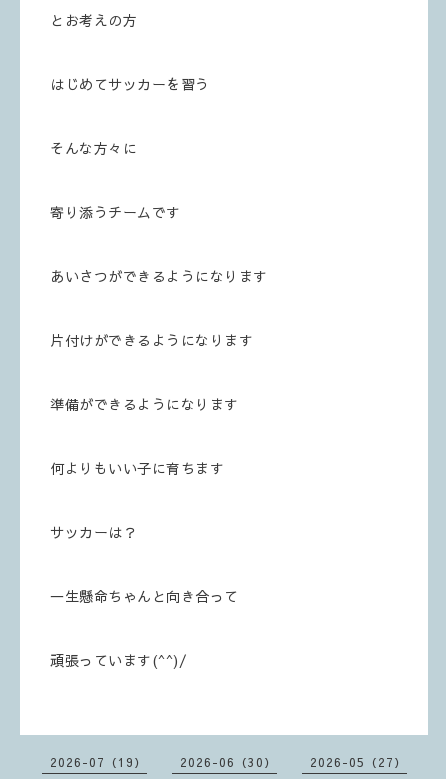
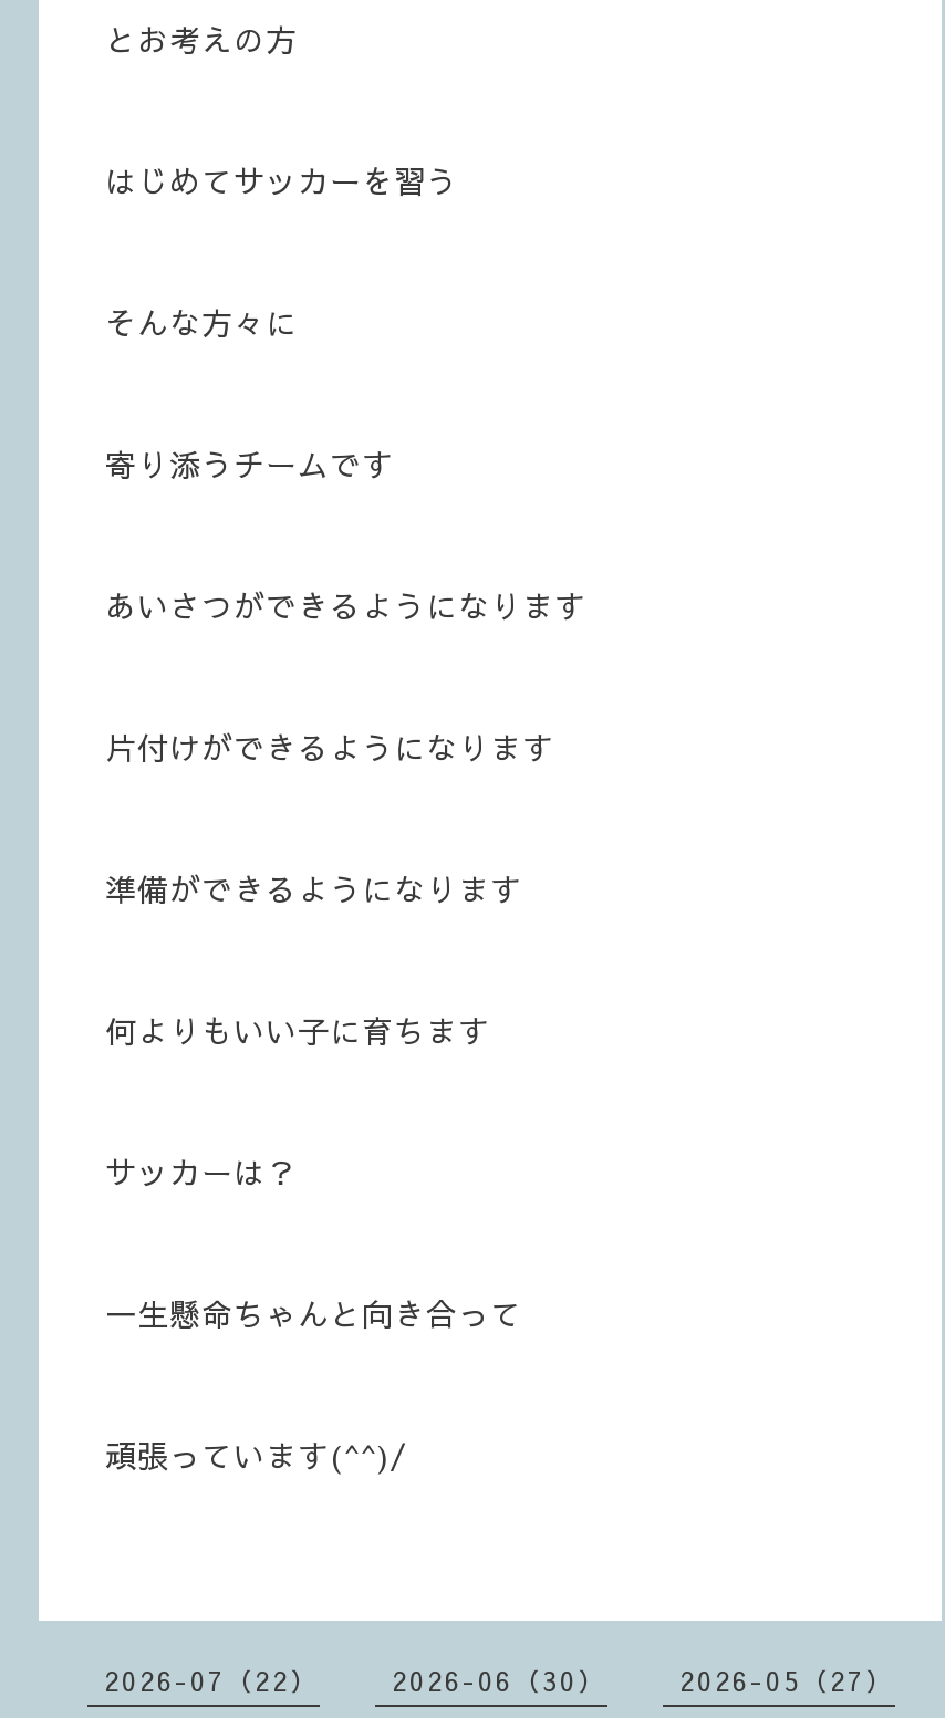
- 2026-07（19）
+ 2026-07（22）
